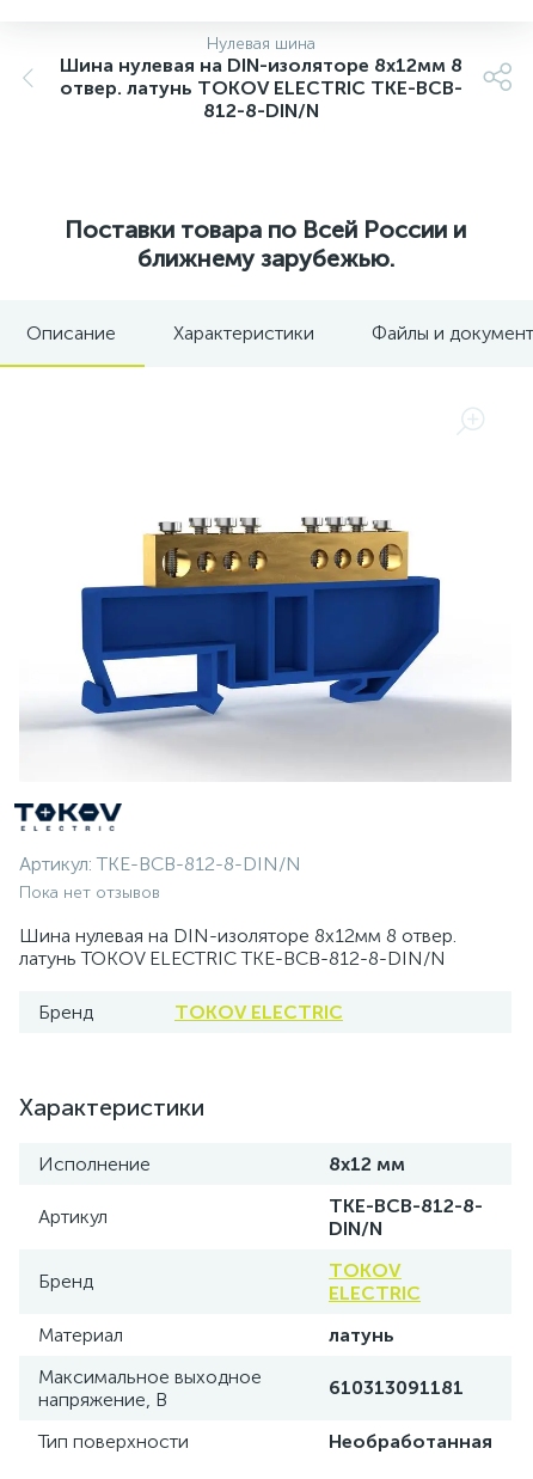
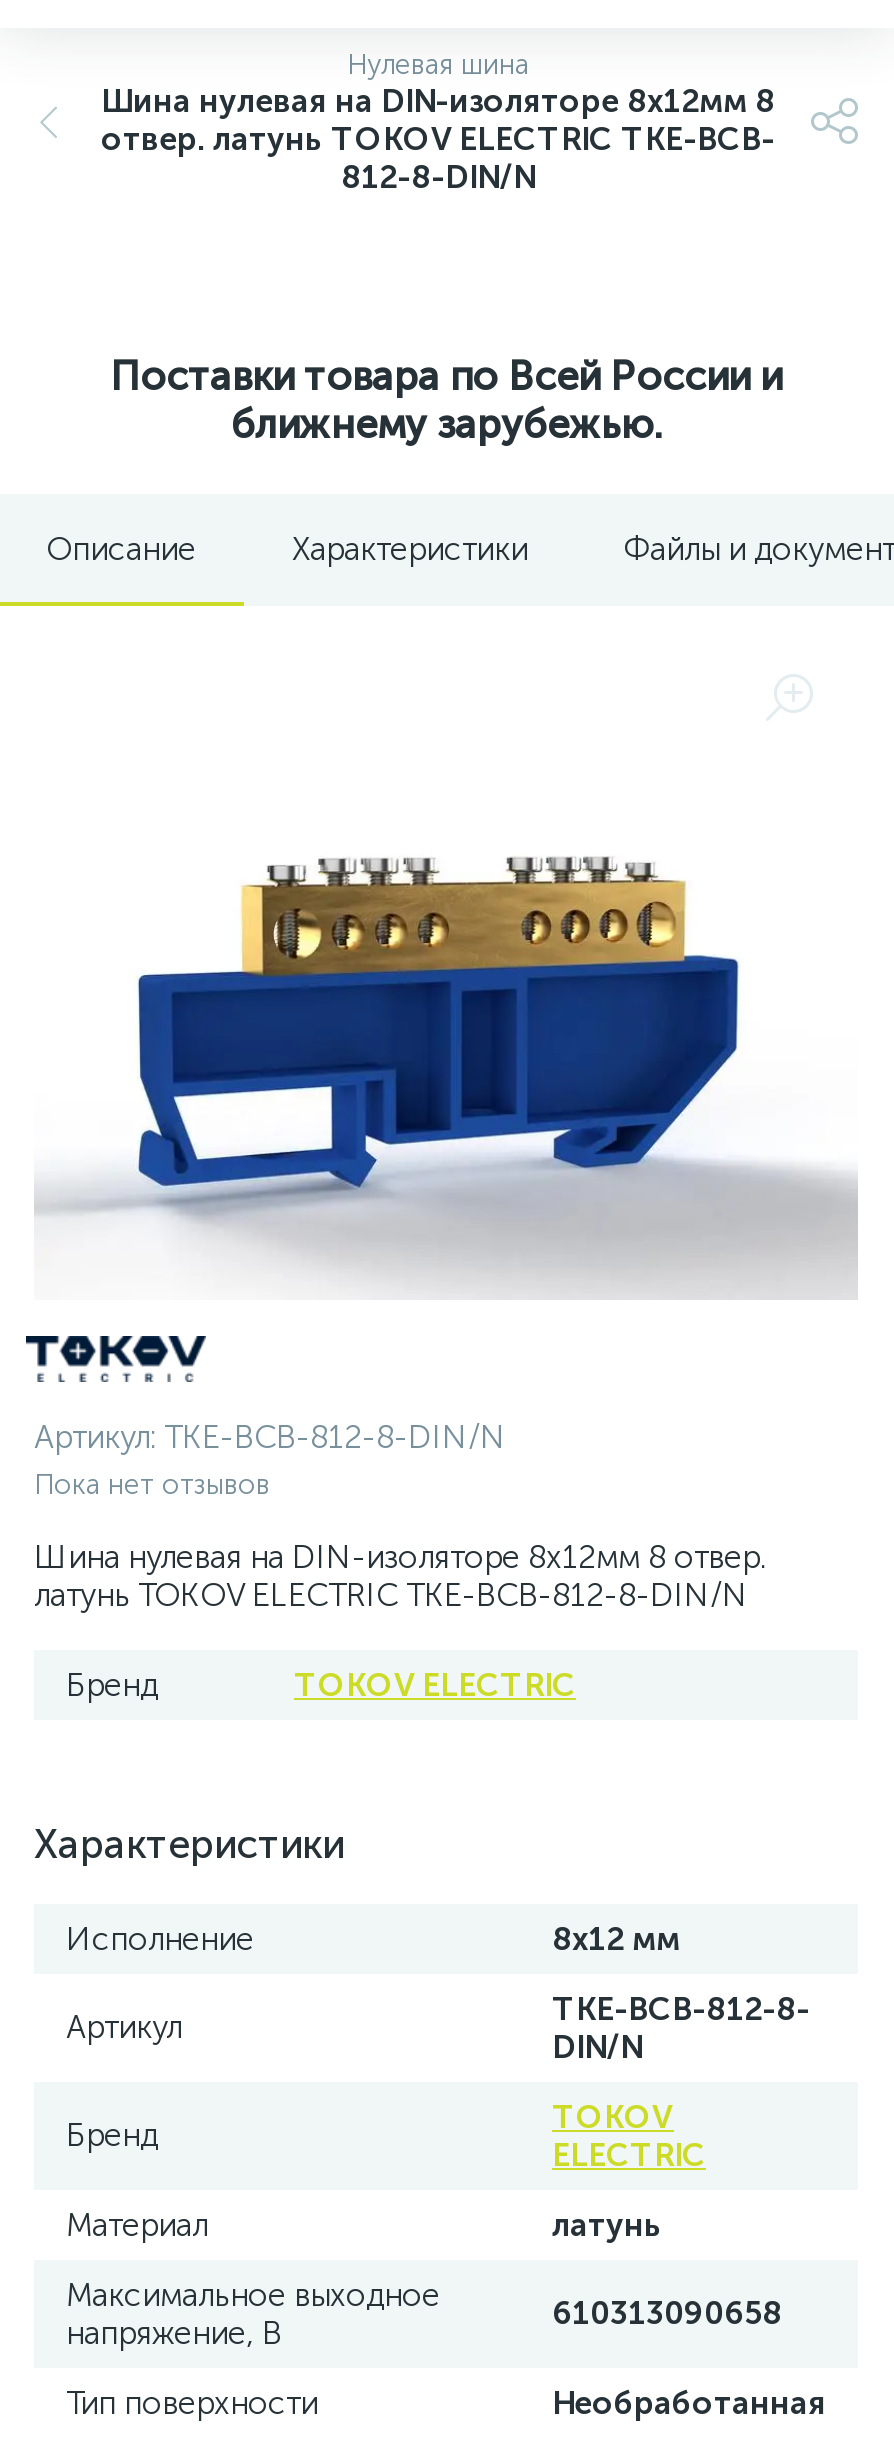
- 610313091181
+ 610313090658
